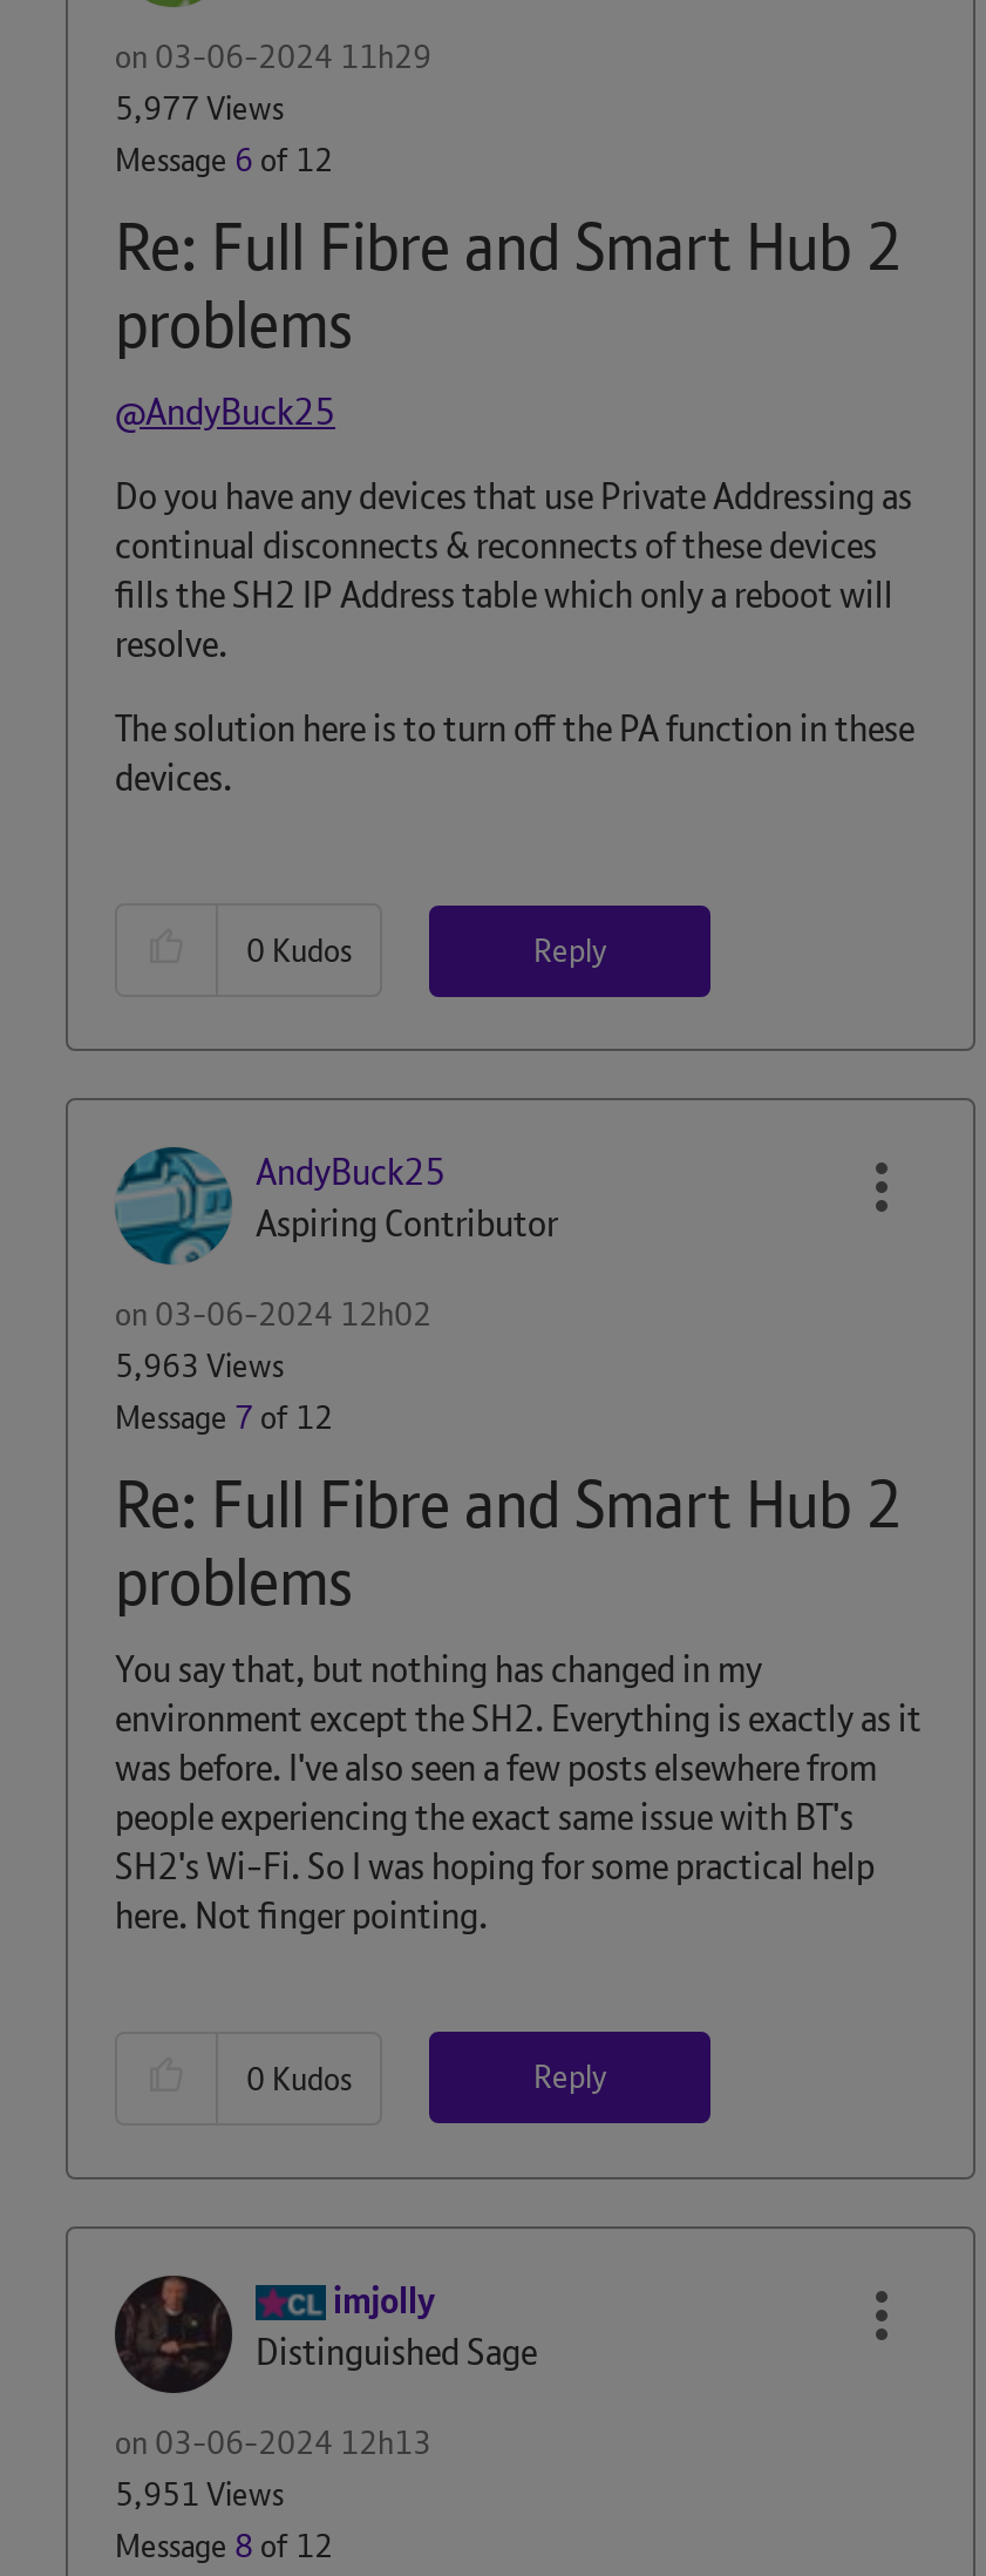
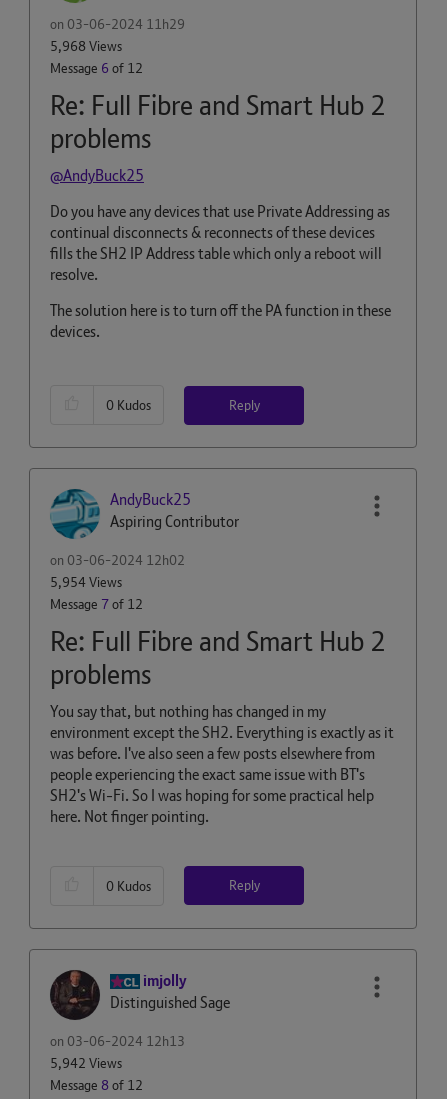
- 5,977 Views
+ 5,968 Views

- 5,963 Views
+ 5,954 Views

- 5,951 Views
+ 5,942 Views
